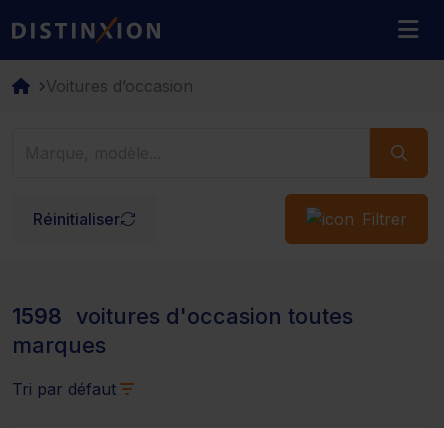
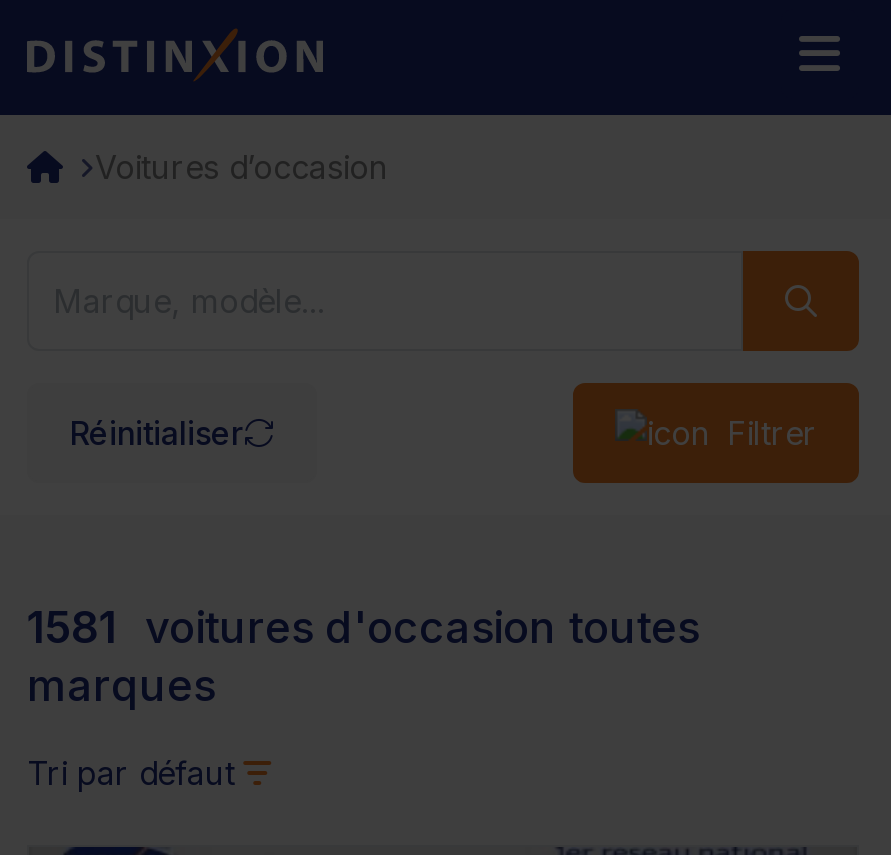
- 1598 voitures d'occasion toutes
+ 1581 voitures d'occasion toutes
